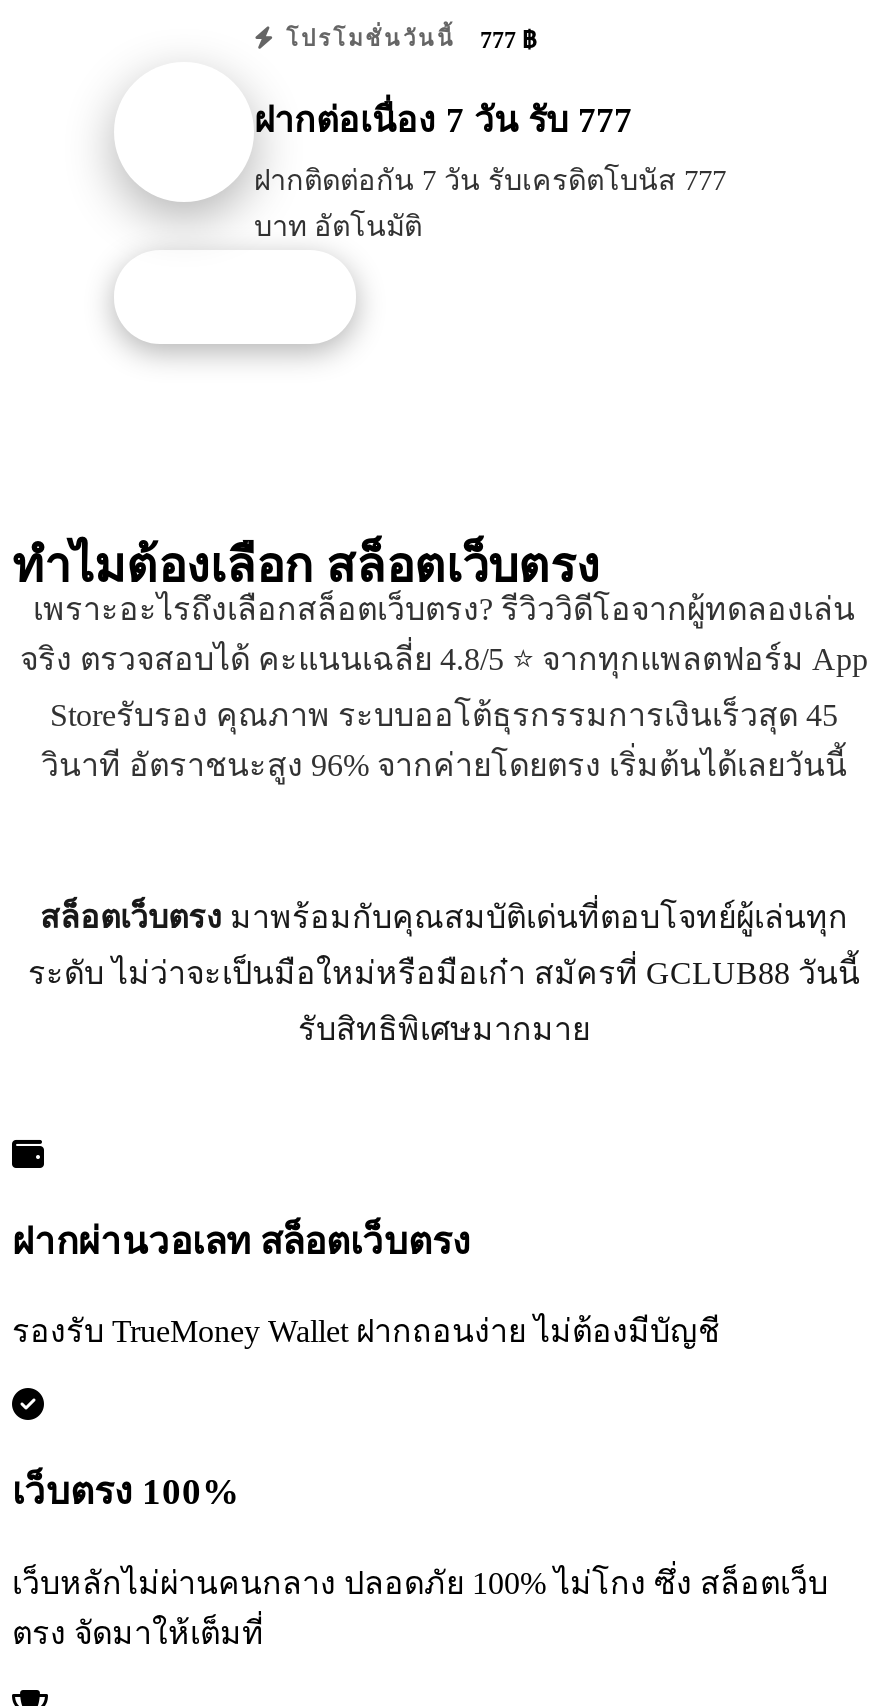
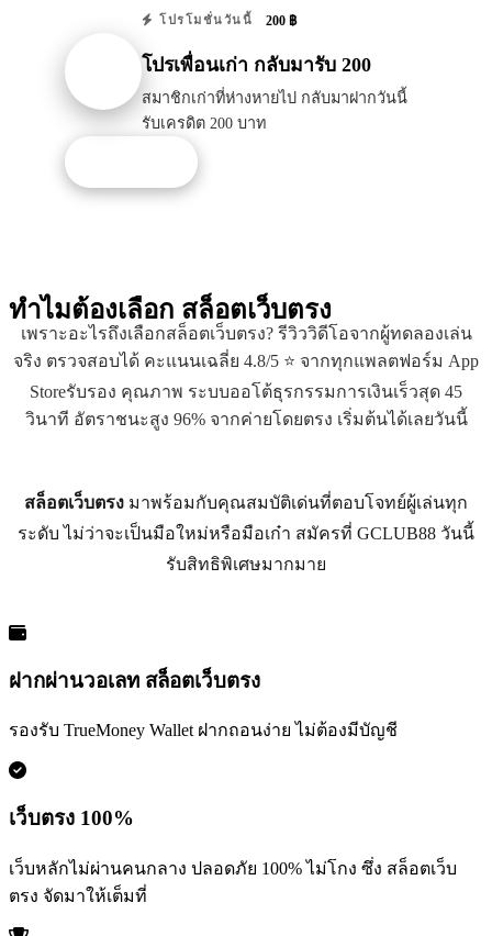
- โปรโมชั่นวันนี้ 777 ฿
+ โปรโมชั่นวันนี้ 200 ฿

- ฝากต่อเนื่อง 7 วัน รับ 777
+ โปรเพื่อนเก่า กลับมารับ 200

- ฝากติดต่อกัน 7 วัน รับเครดิตโบนัส 777
- บาท อัตโนมัติ
+ สมาชิกเก่าที่ห่างหายไป กลับมาฝากวันนี้
+ รับเครดิต 200 บาท
